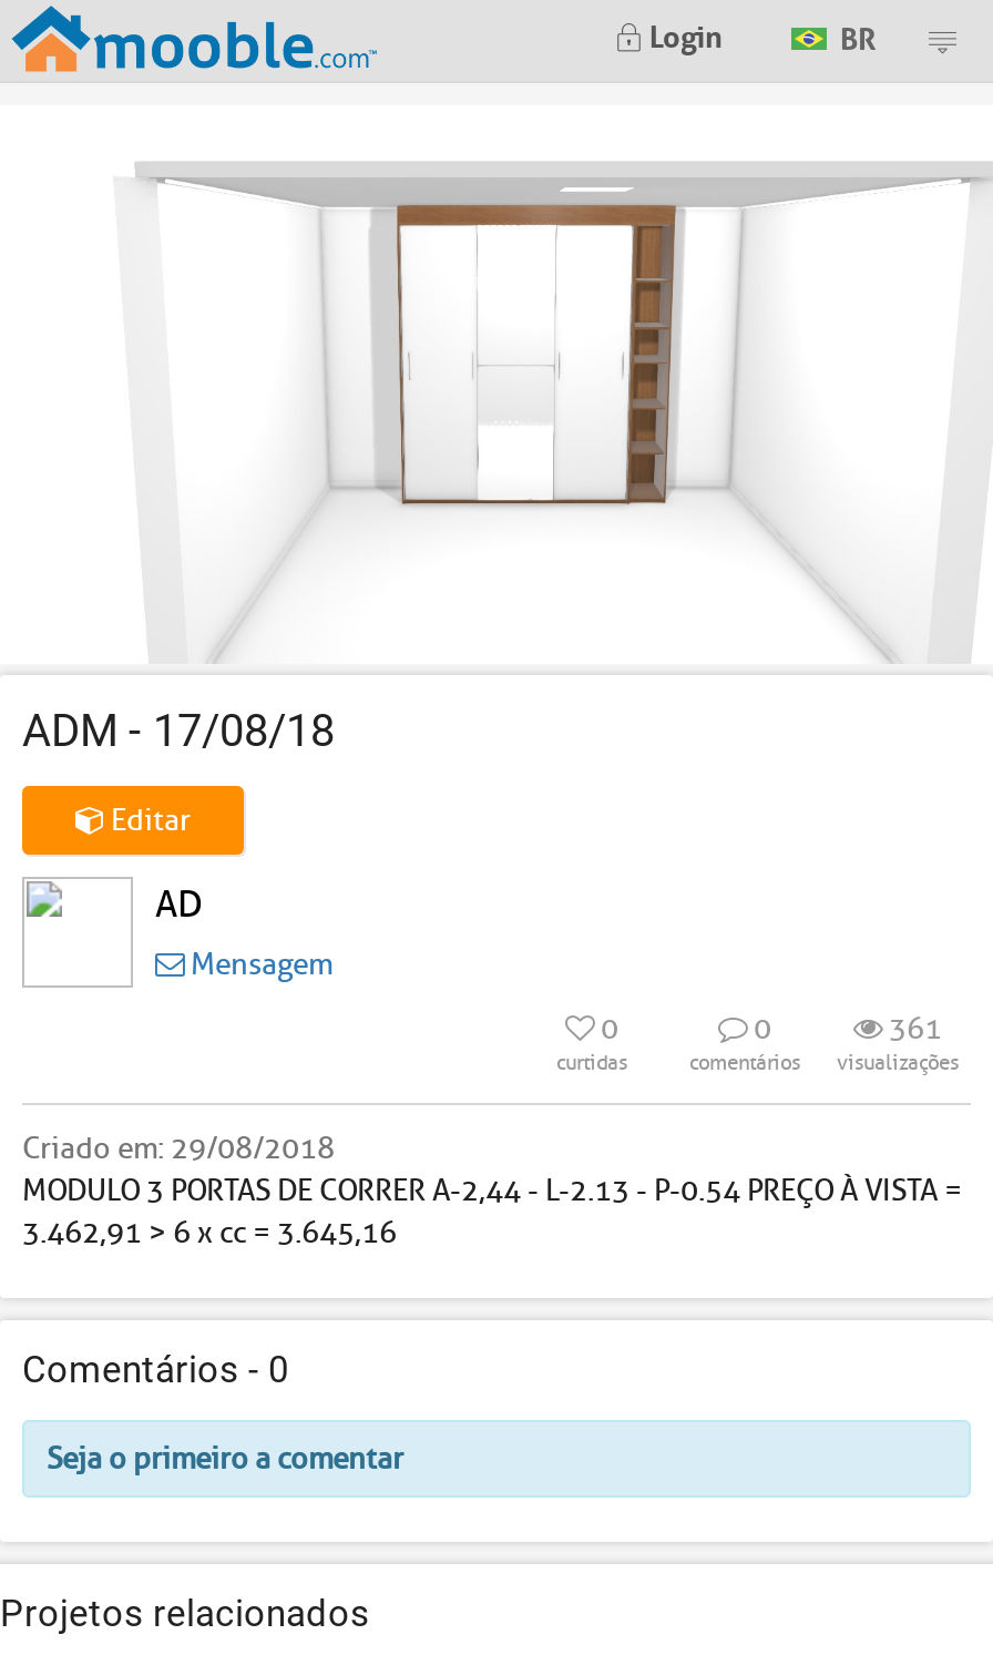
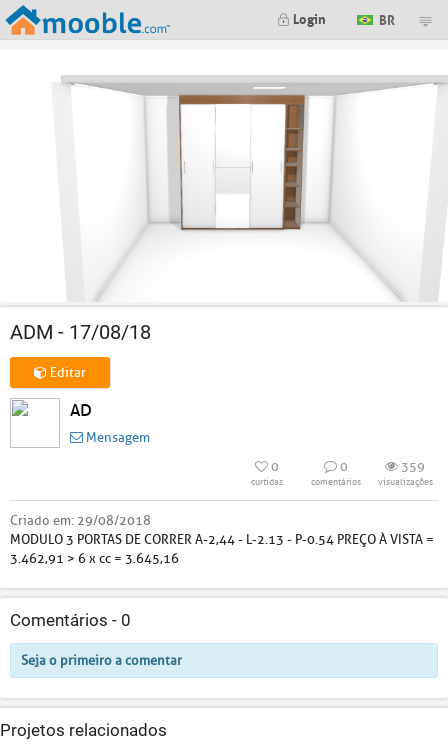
- 361
+ 359
